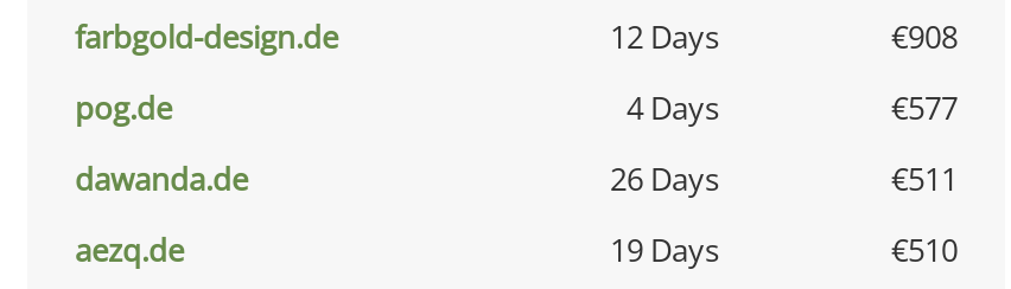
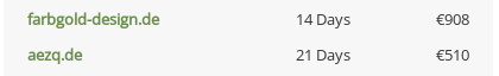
- 12 Days
+ 14 Days

- pog.de
- 4 Days
- €577
- dawanda.de
- 26 Days
- €511

- 19 Days
+ 21 Days
